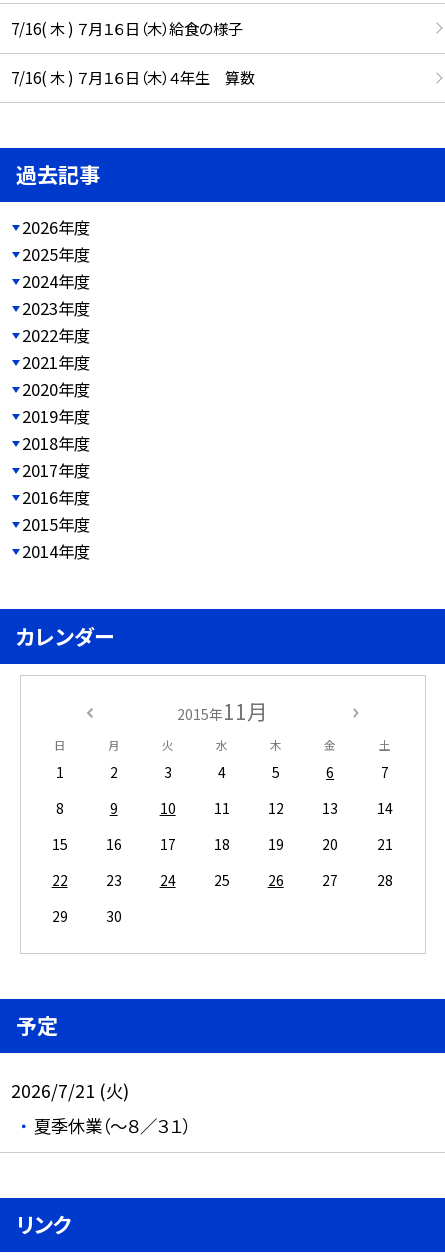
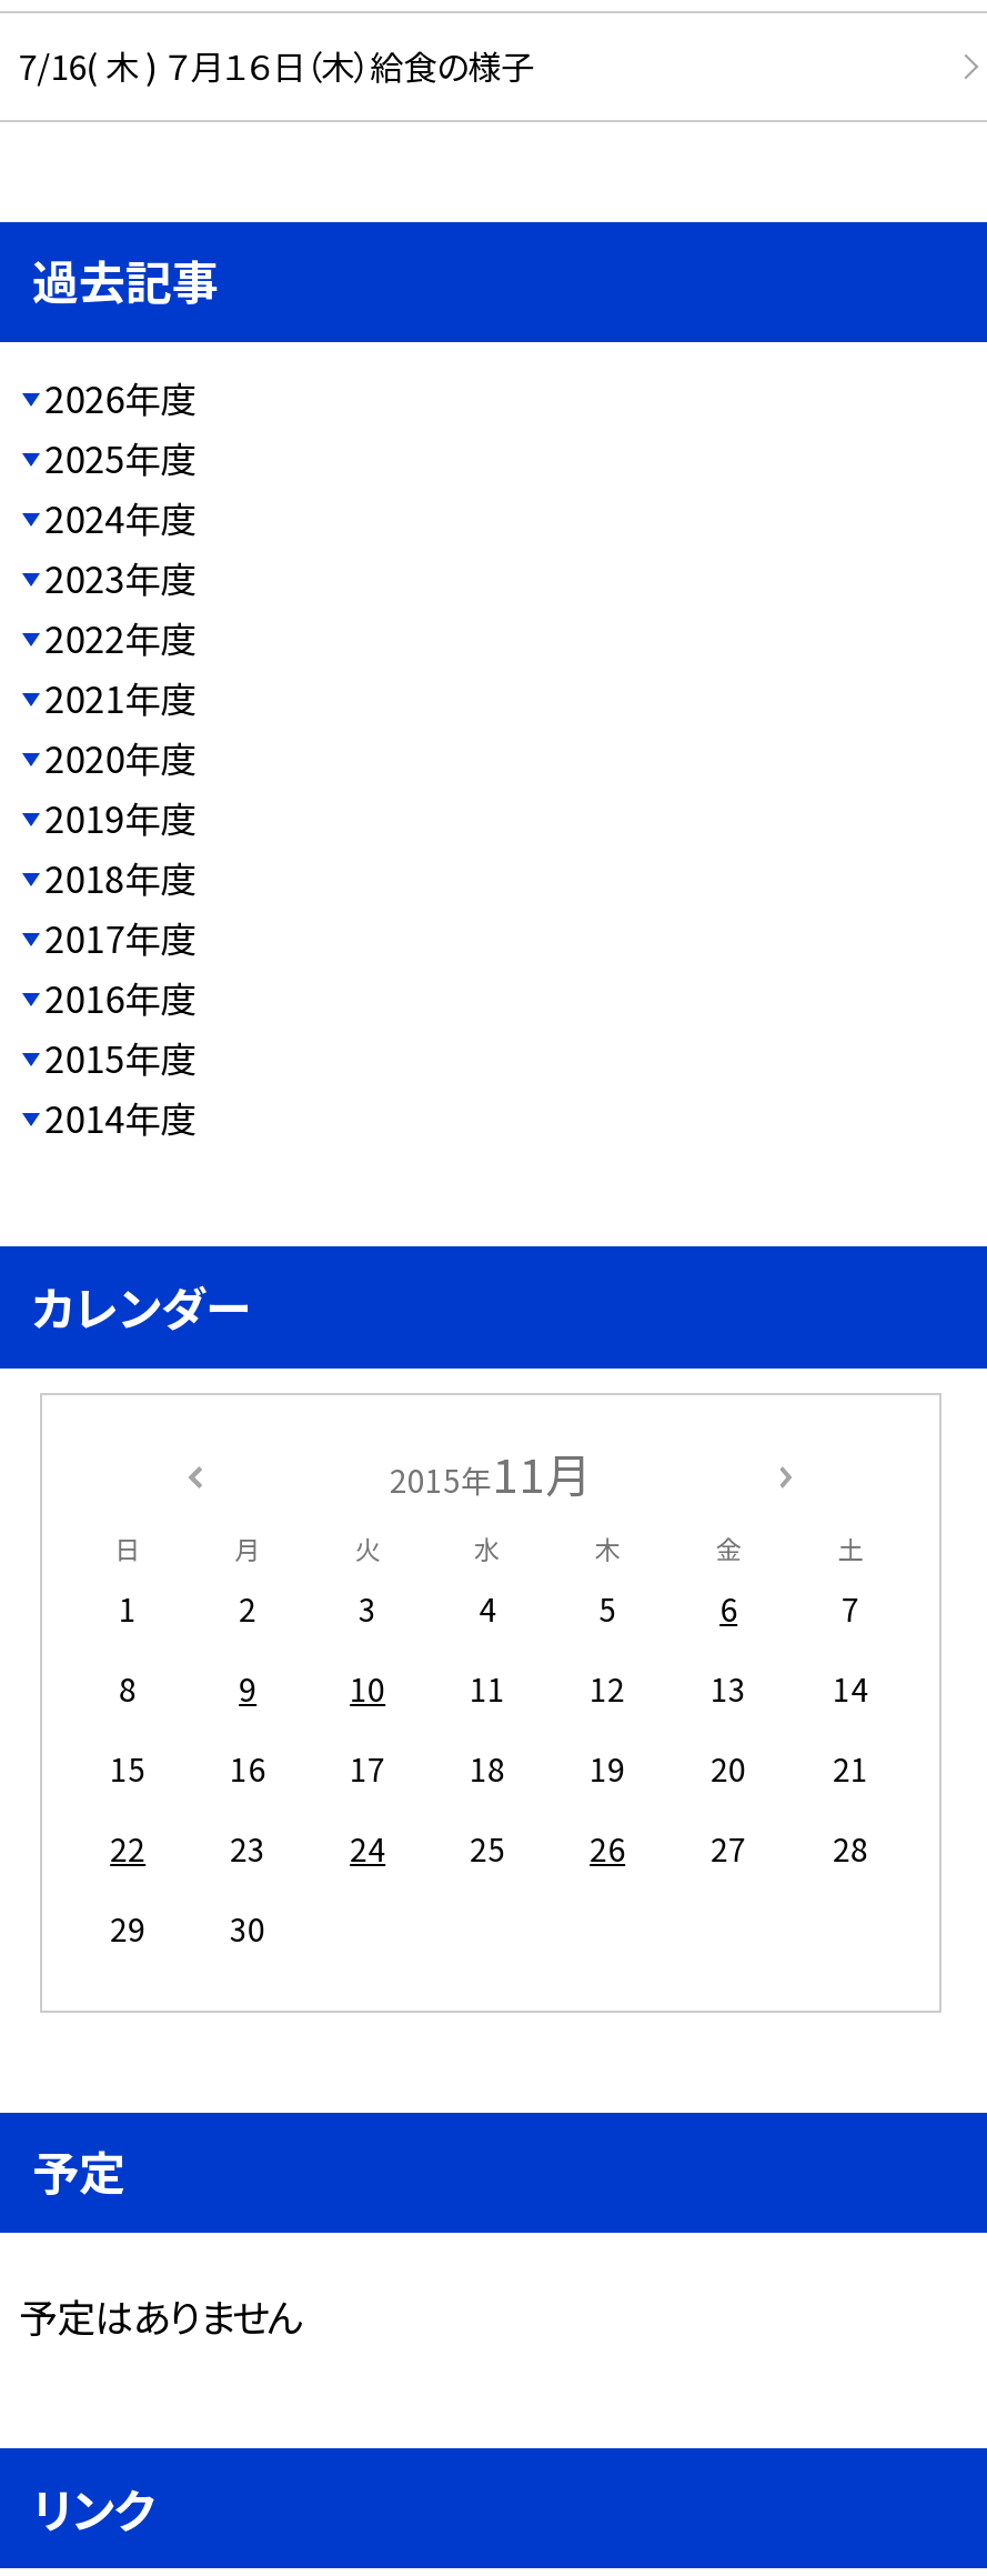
- 7/16( 木 ) ７月１６日（木）４年生 算数

- 2026/7/21 (火)
- 夏季休業（～８／３１）
+ 予定はありません
